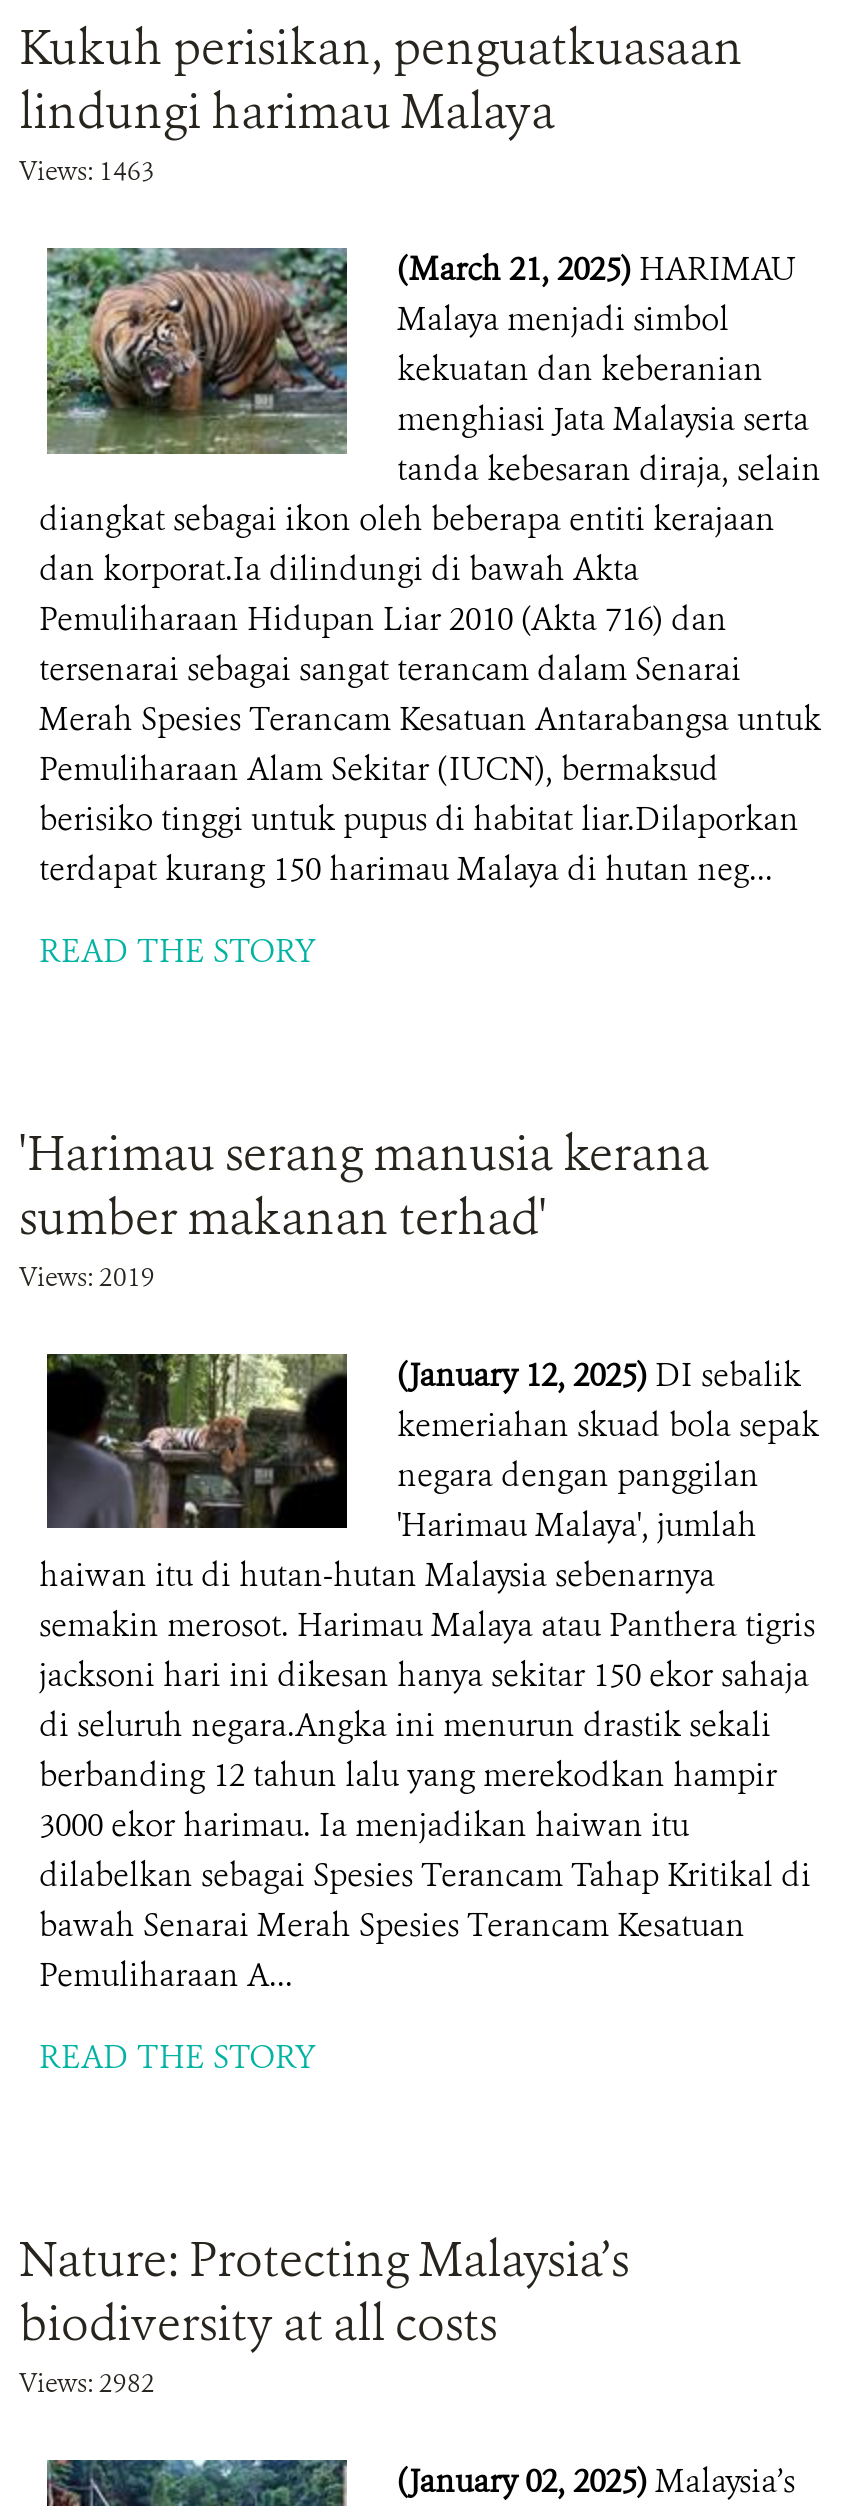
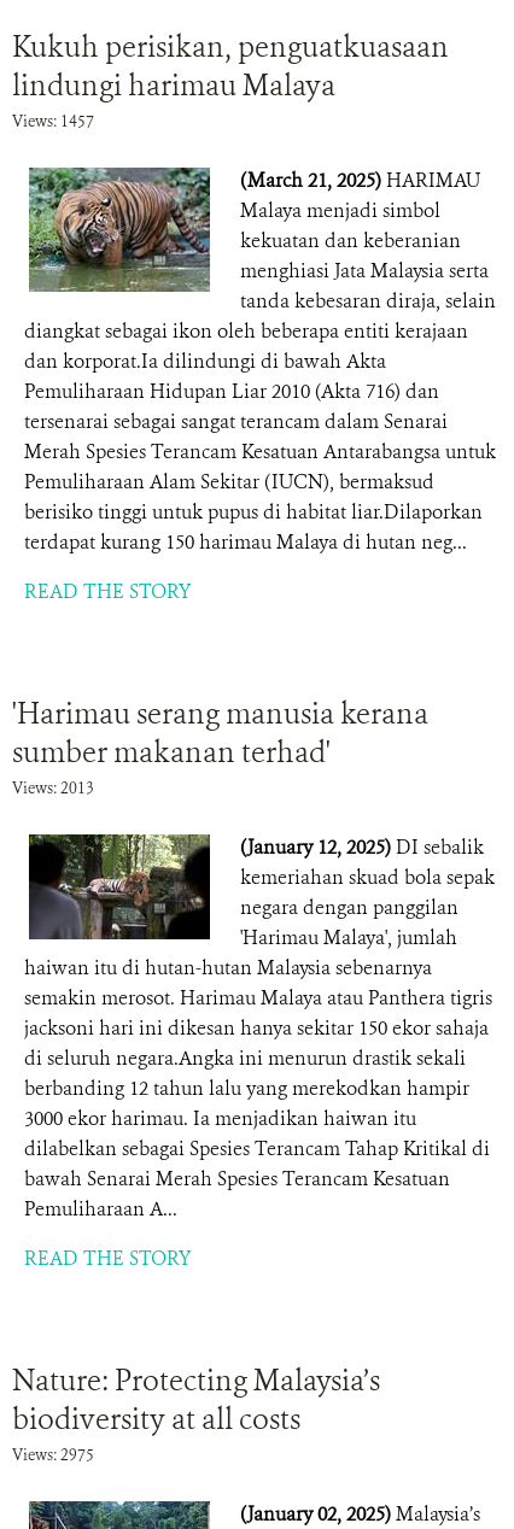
- Views: 1463
+ Views: 1457

- Views: 2019
+ Views: 2013

- Views: 2982
+ Views: 2975
